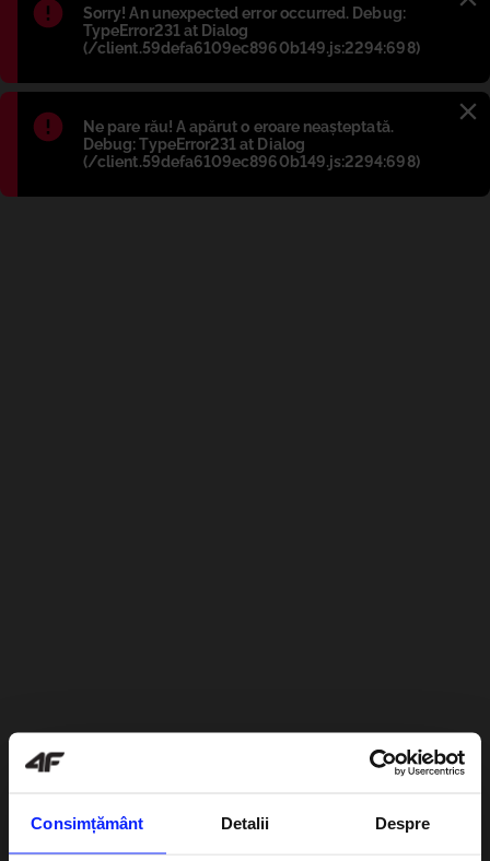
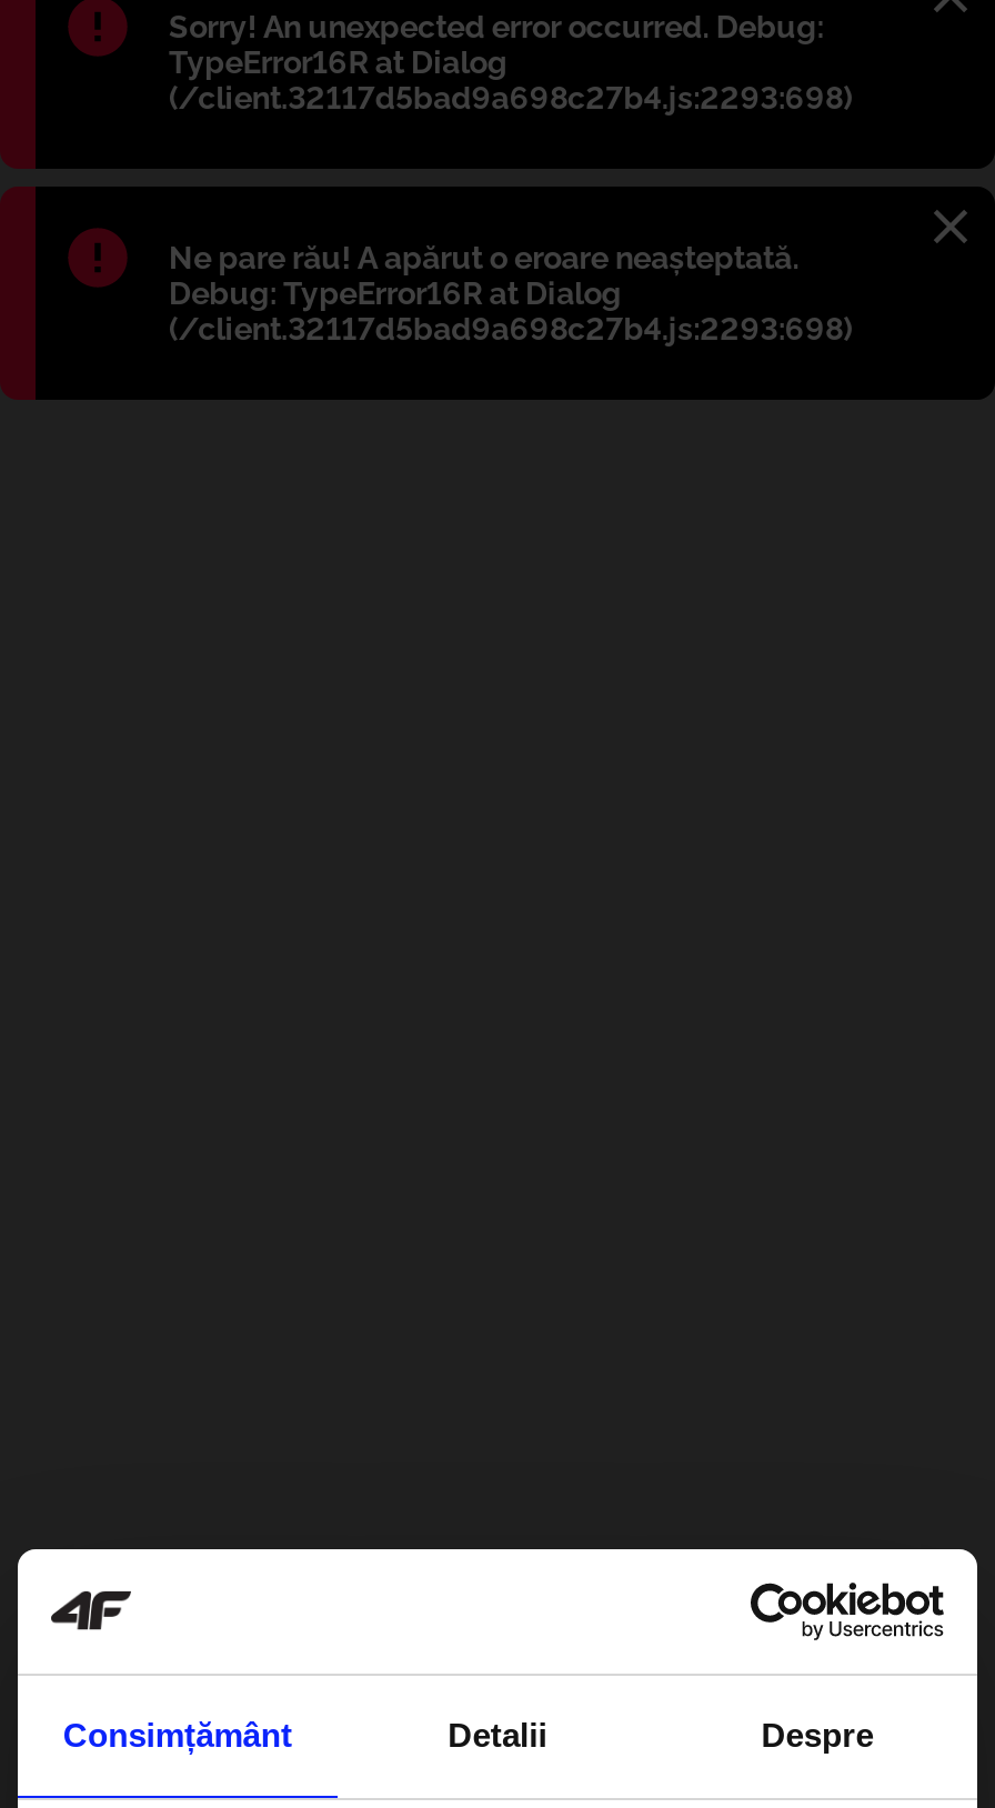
- TypeError231 at Dialog
- (/client.59defa6109ec8960b149.js:2294:698)
+ TypeError16R at Dialog
+ (/client.32117d5bad9a698c27b4.js:2293:698)

- Debug: TypeError231 at Dialog
- (/client.59defa6109ec8960b149.js:2294:698)
+ Debug: TypeError16R at Dialog
+ (/client.32117d5bad9a698c27b4.js:2293:698)
